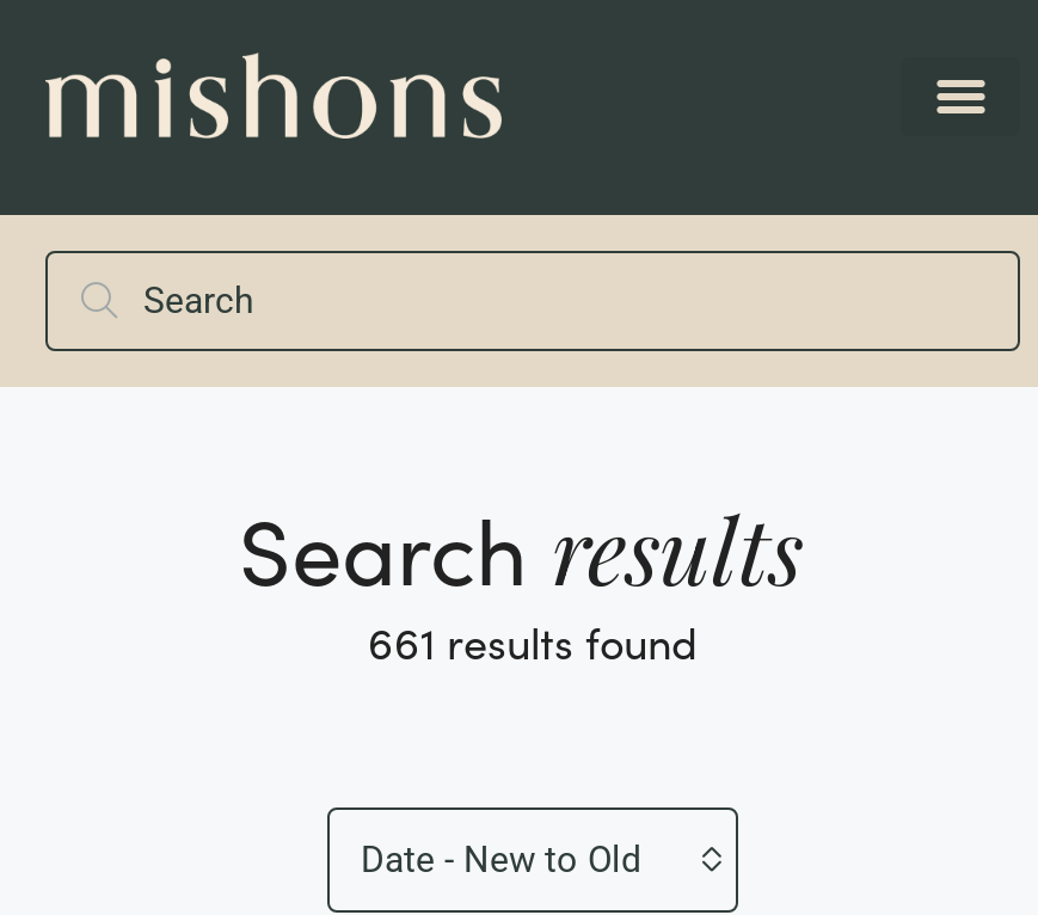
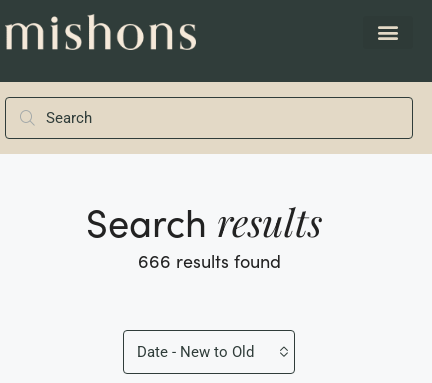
- 661 results found
+ 666 results found
